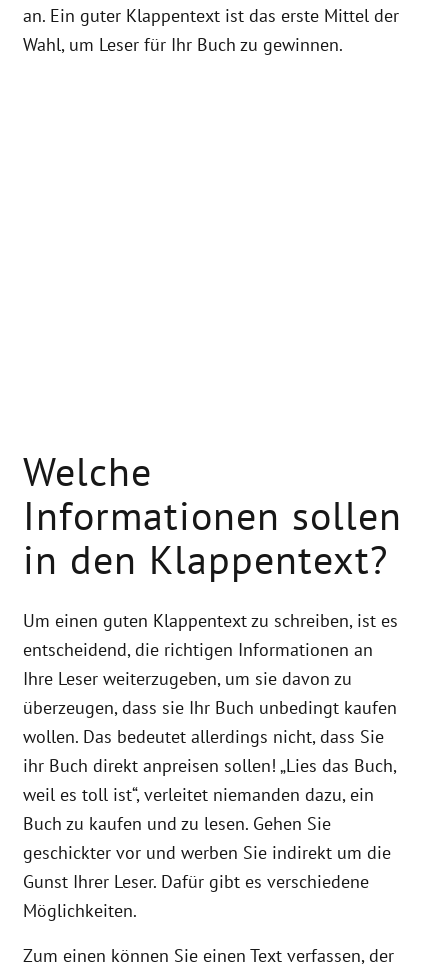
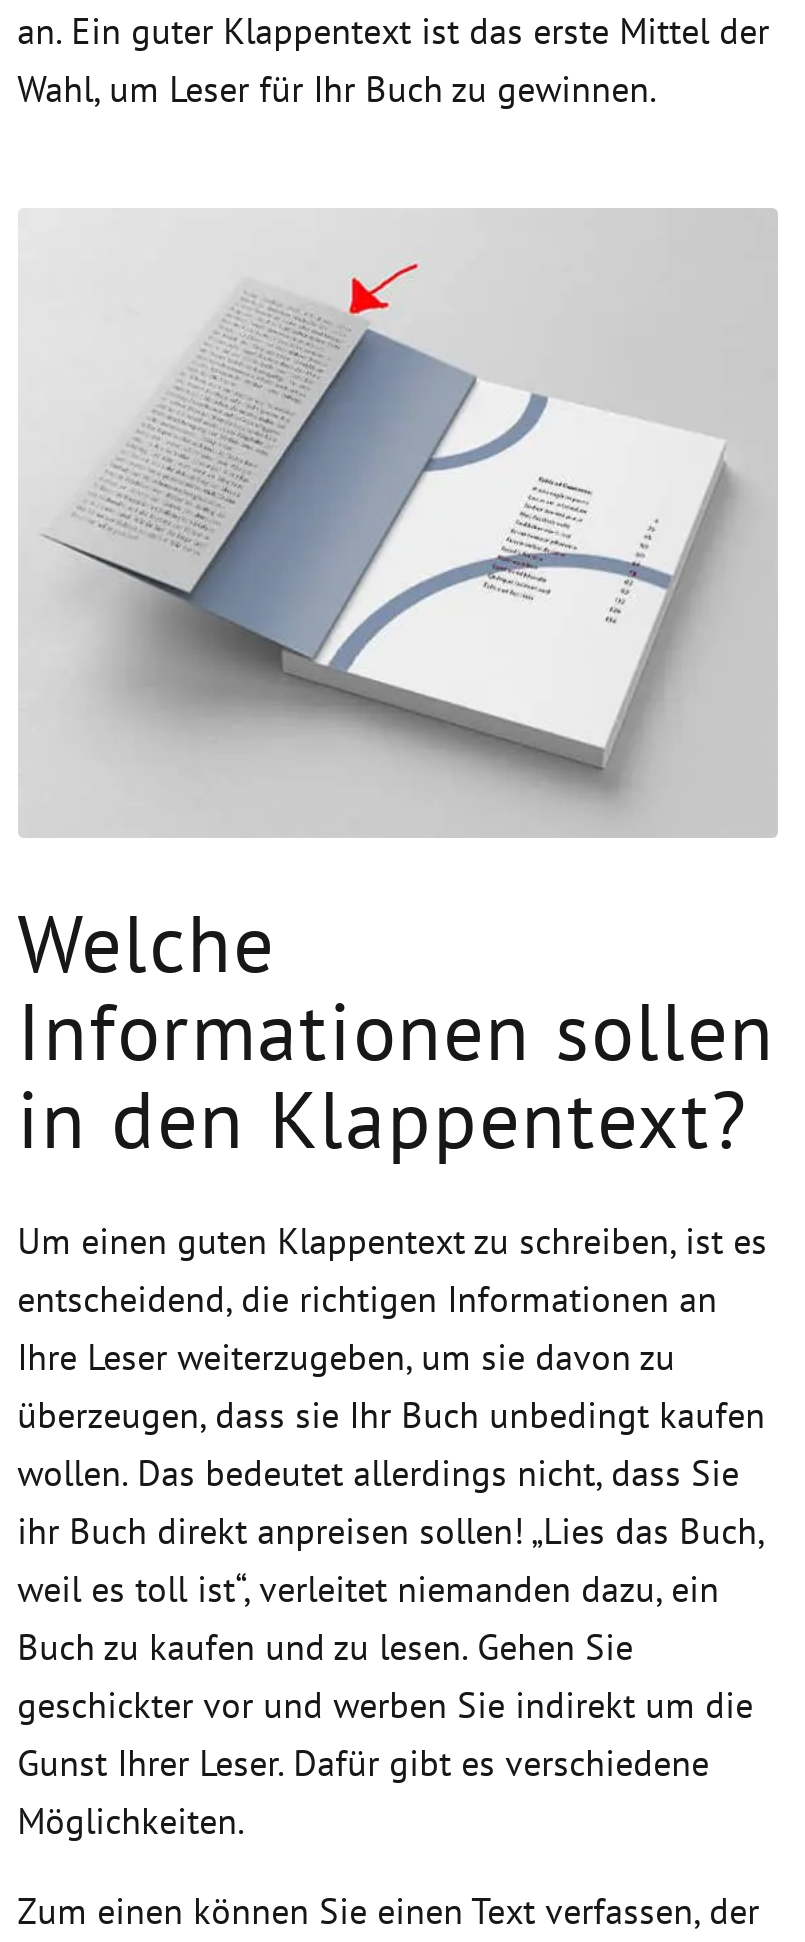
+ [image]
